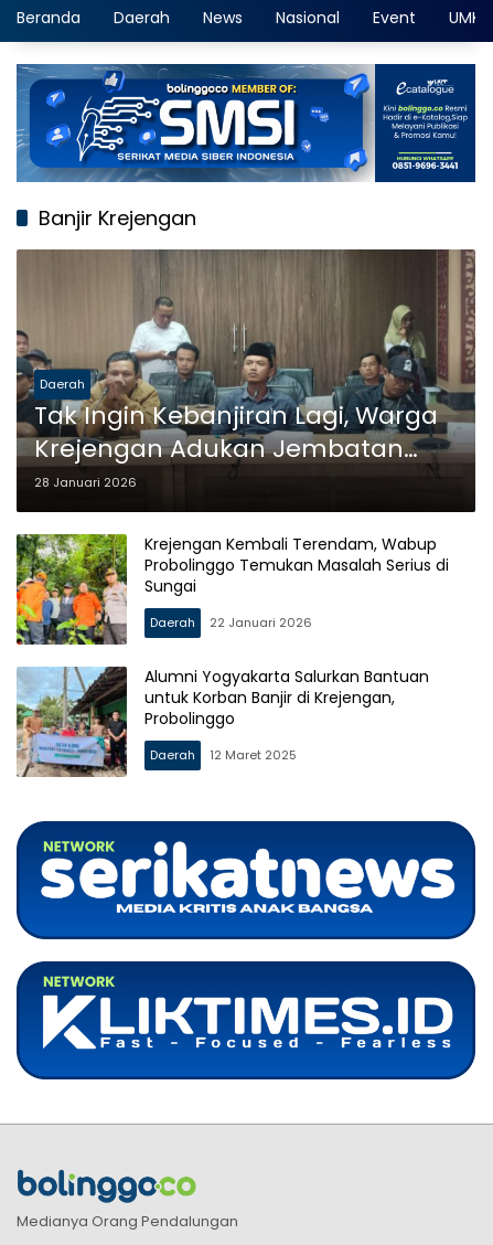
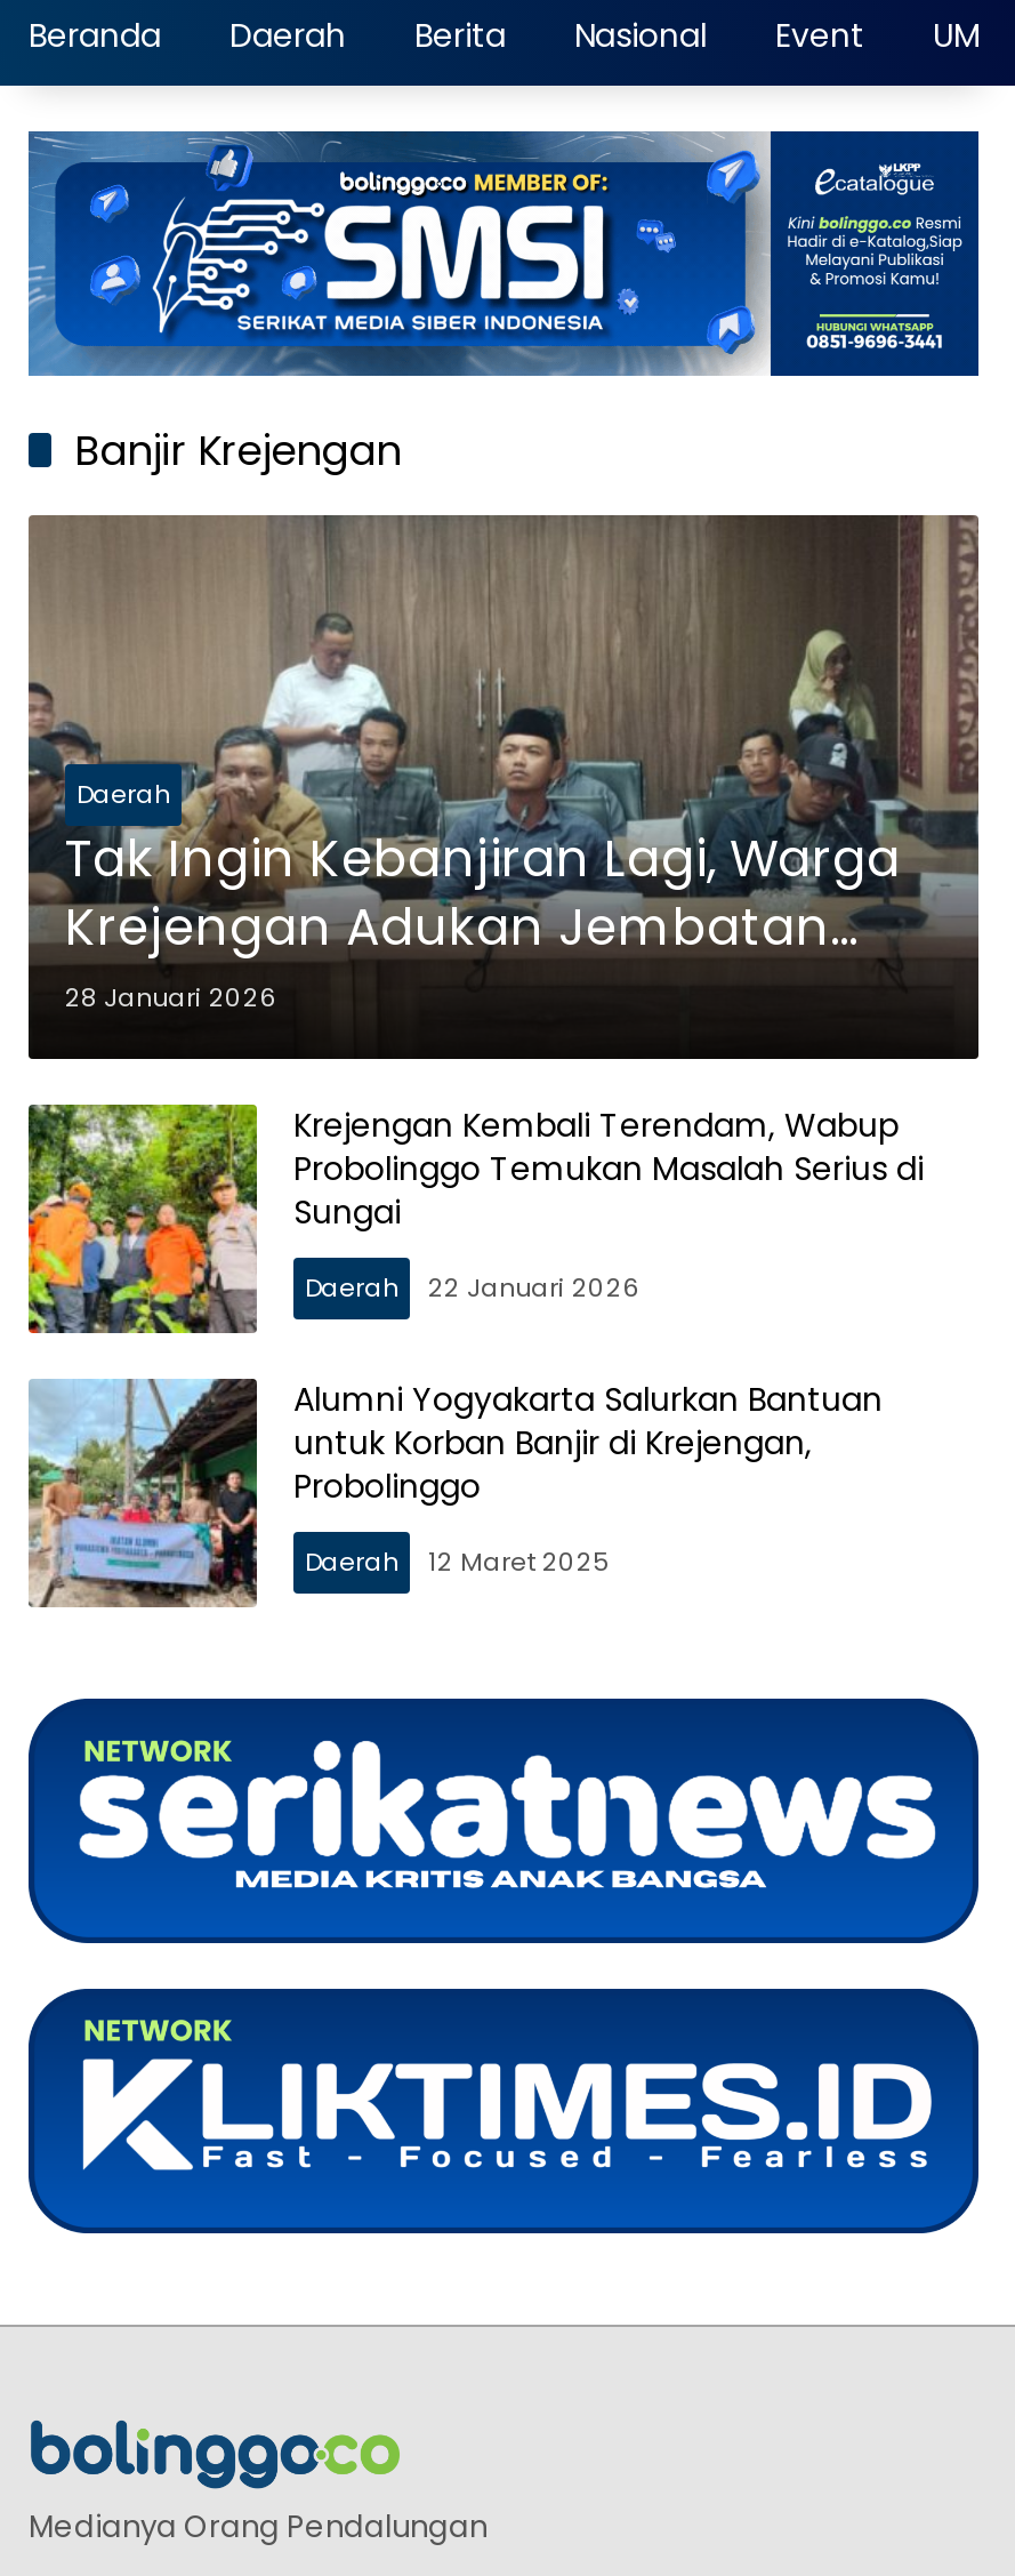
- News
+ Berita
